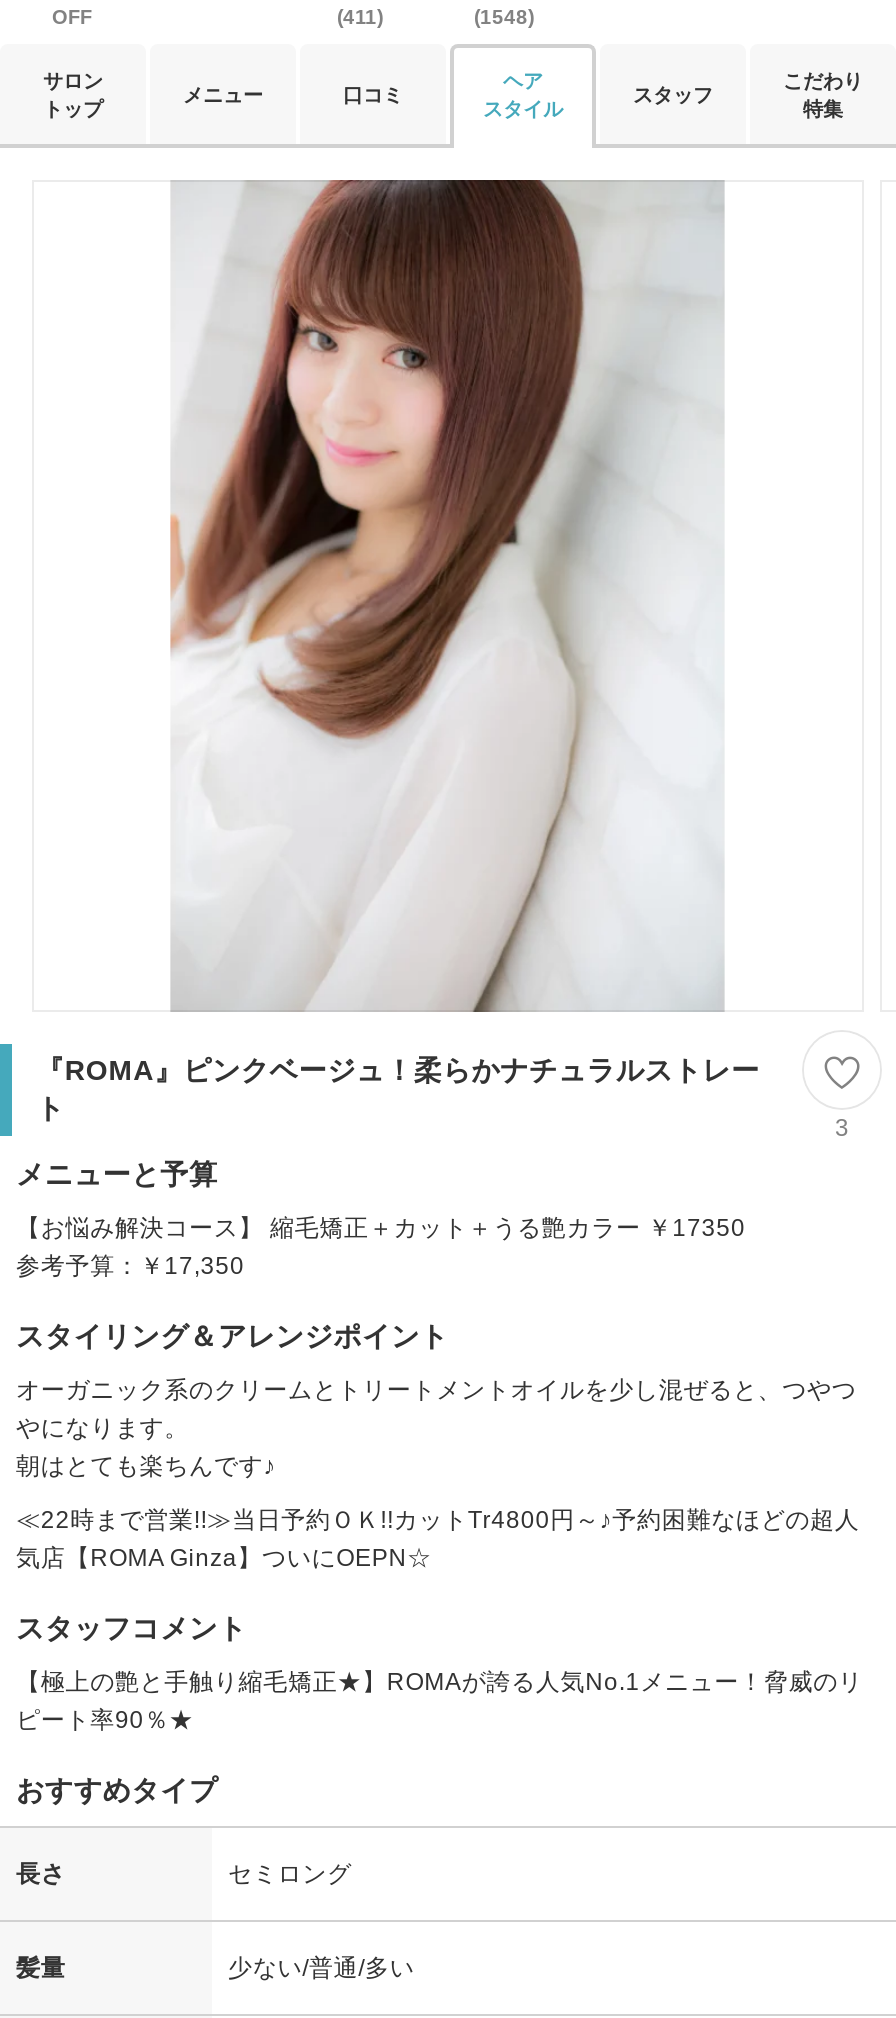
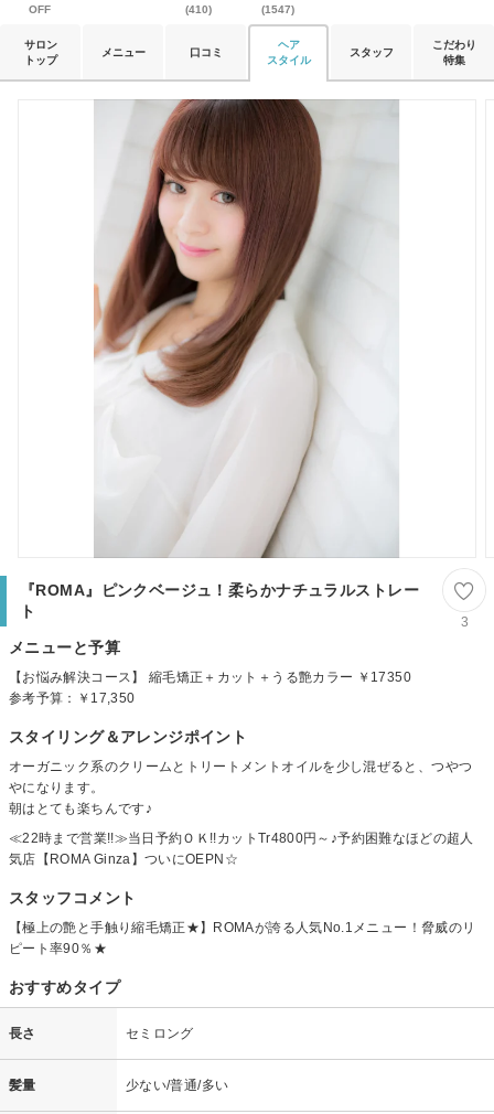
- (411)
+ (410)

- (1548)
+ (1547)
